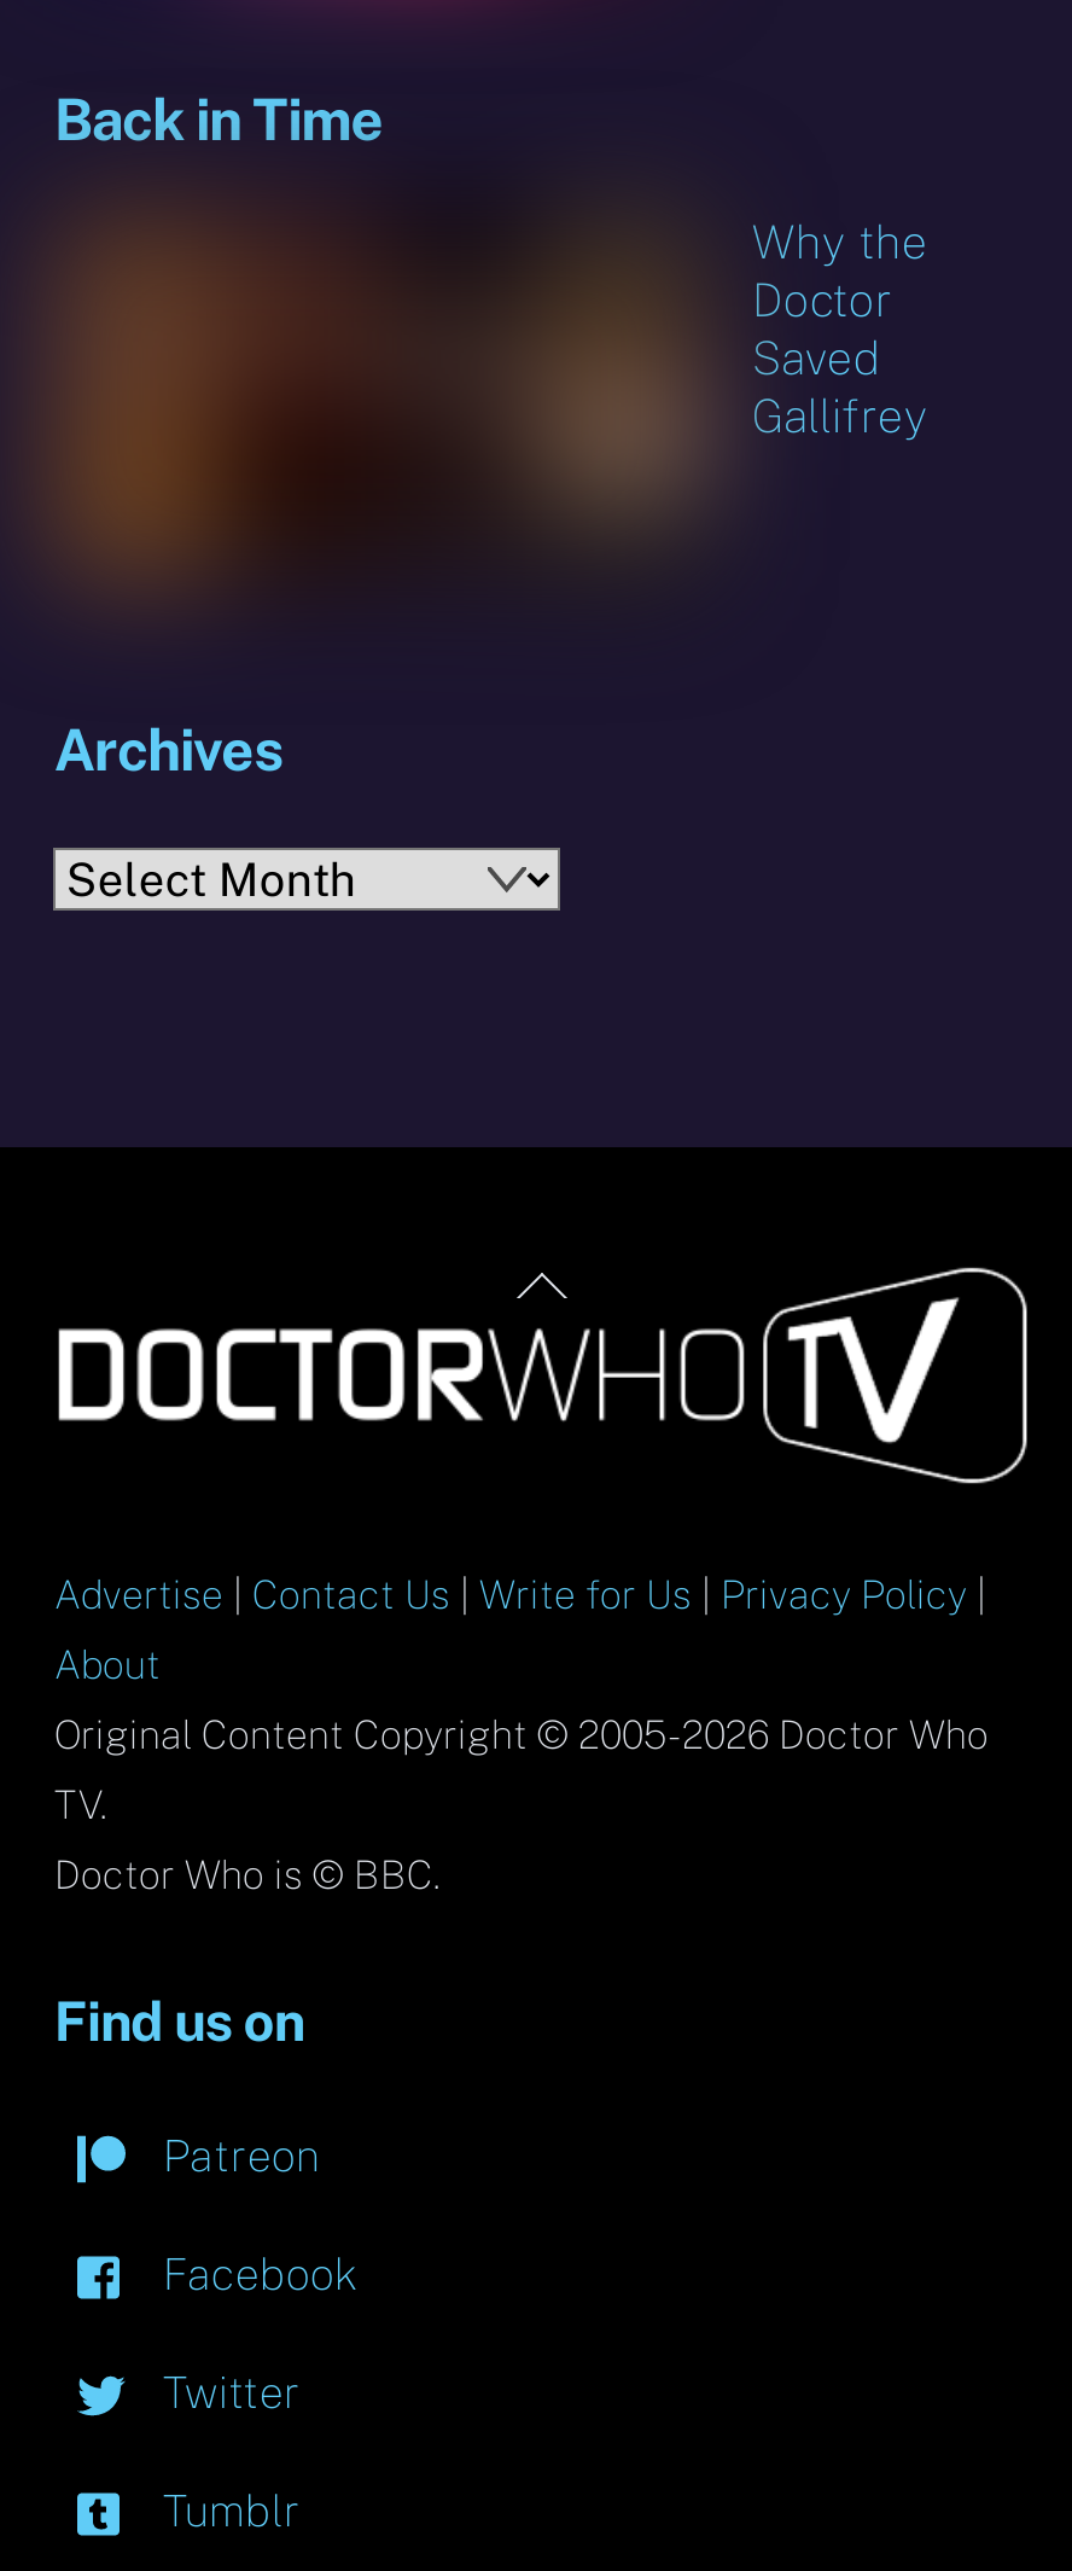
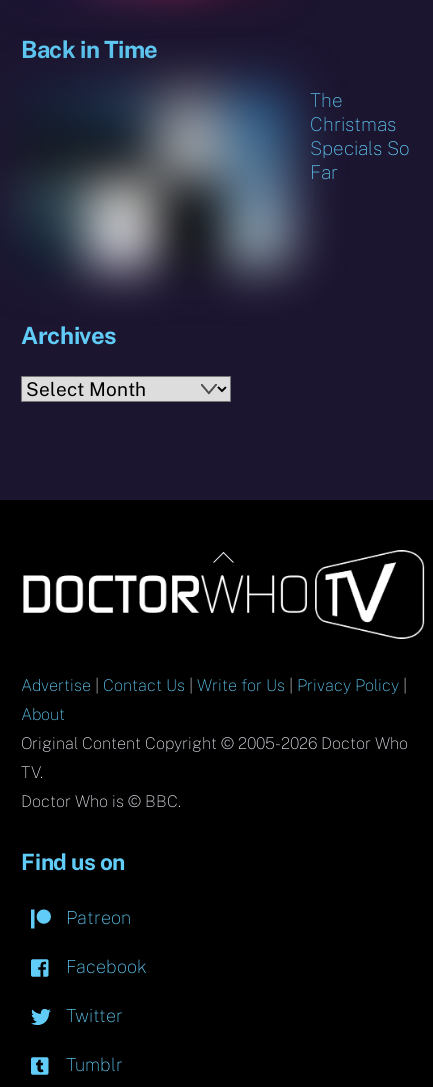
- [image]
- Why the
- Doctor
- Saved
- Gallifrey
+ [image]
+ The
+ Christmas
+ Specials So
+ Far
